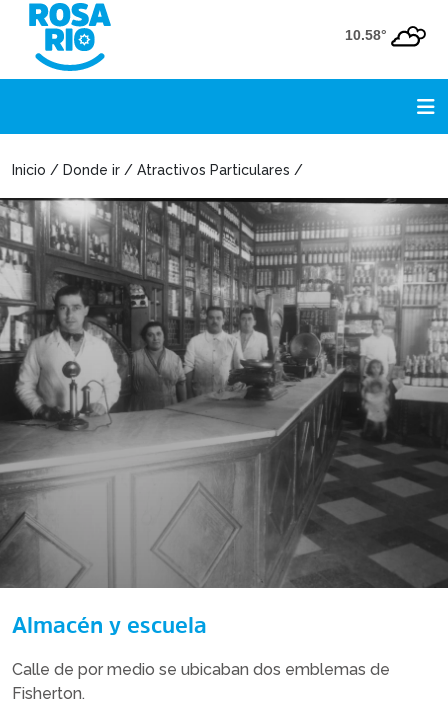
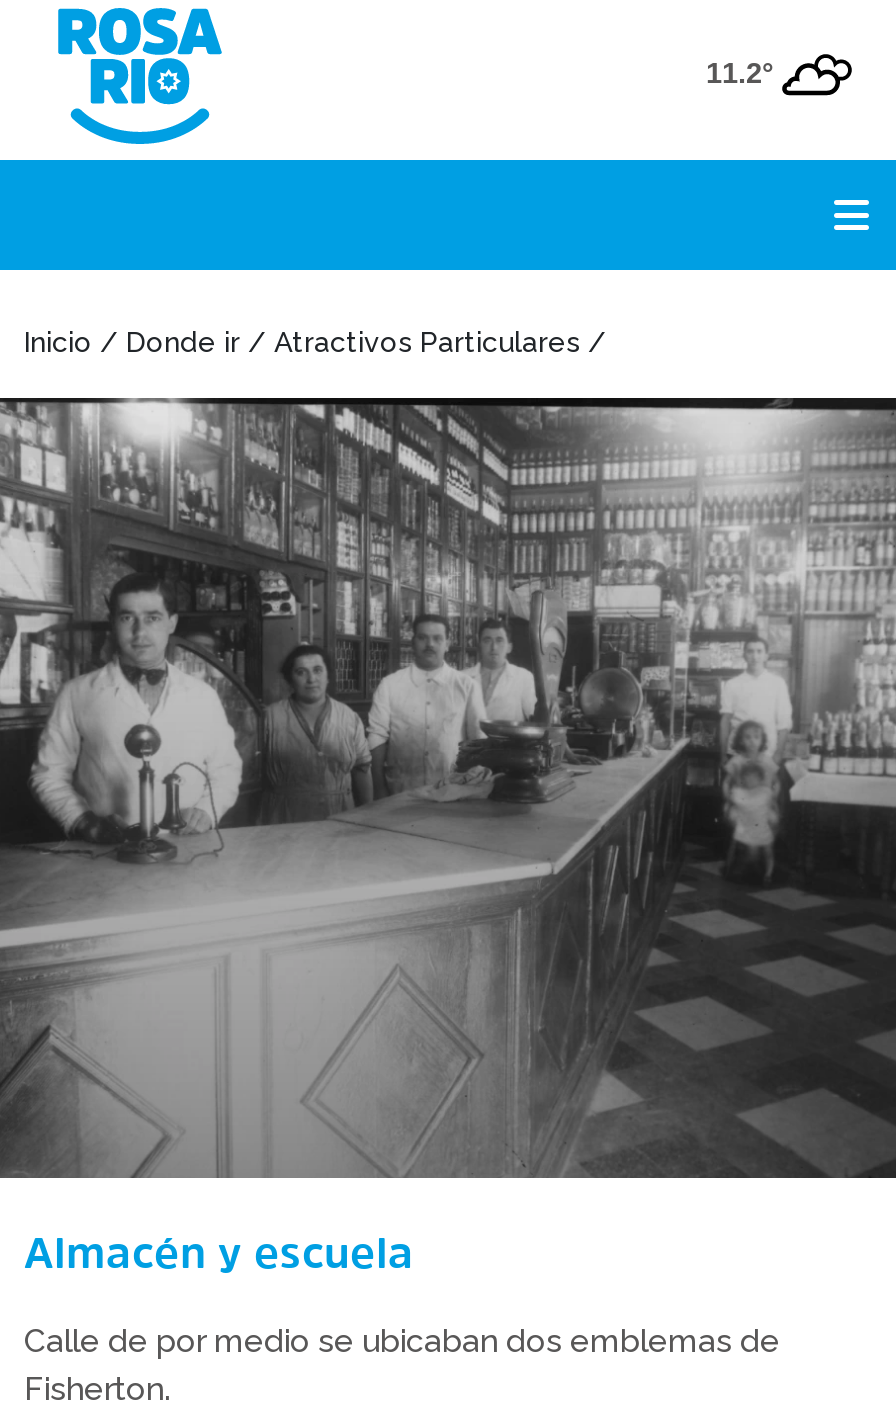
- 10.58°
+ 11.2°
